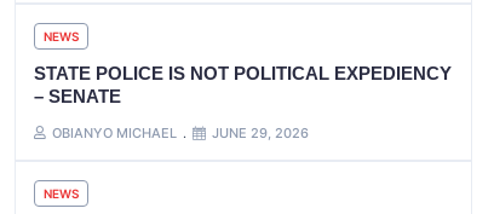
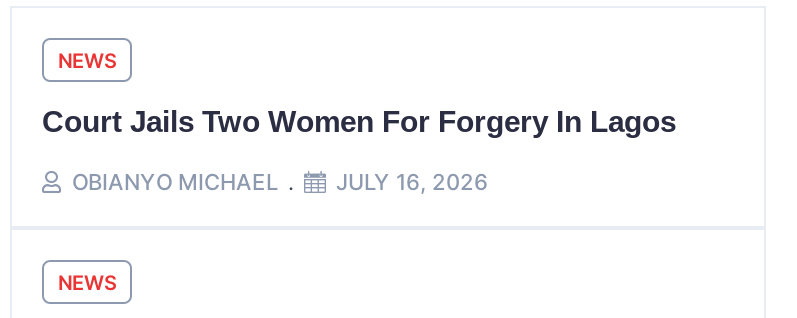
- STATE POLICE IS NOT POLITICAL EXPEDIENCY
- – SENATE
+ Court Jails Two Women For Forgery In Lagos

- JUNE 29, 2026
+ JULY 16, 2026
